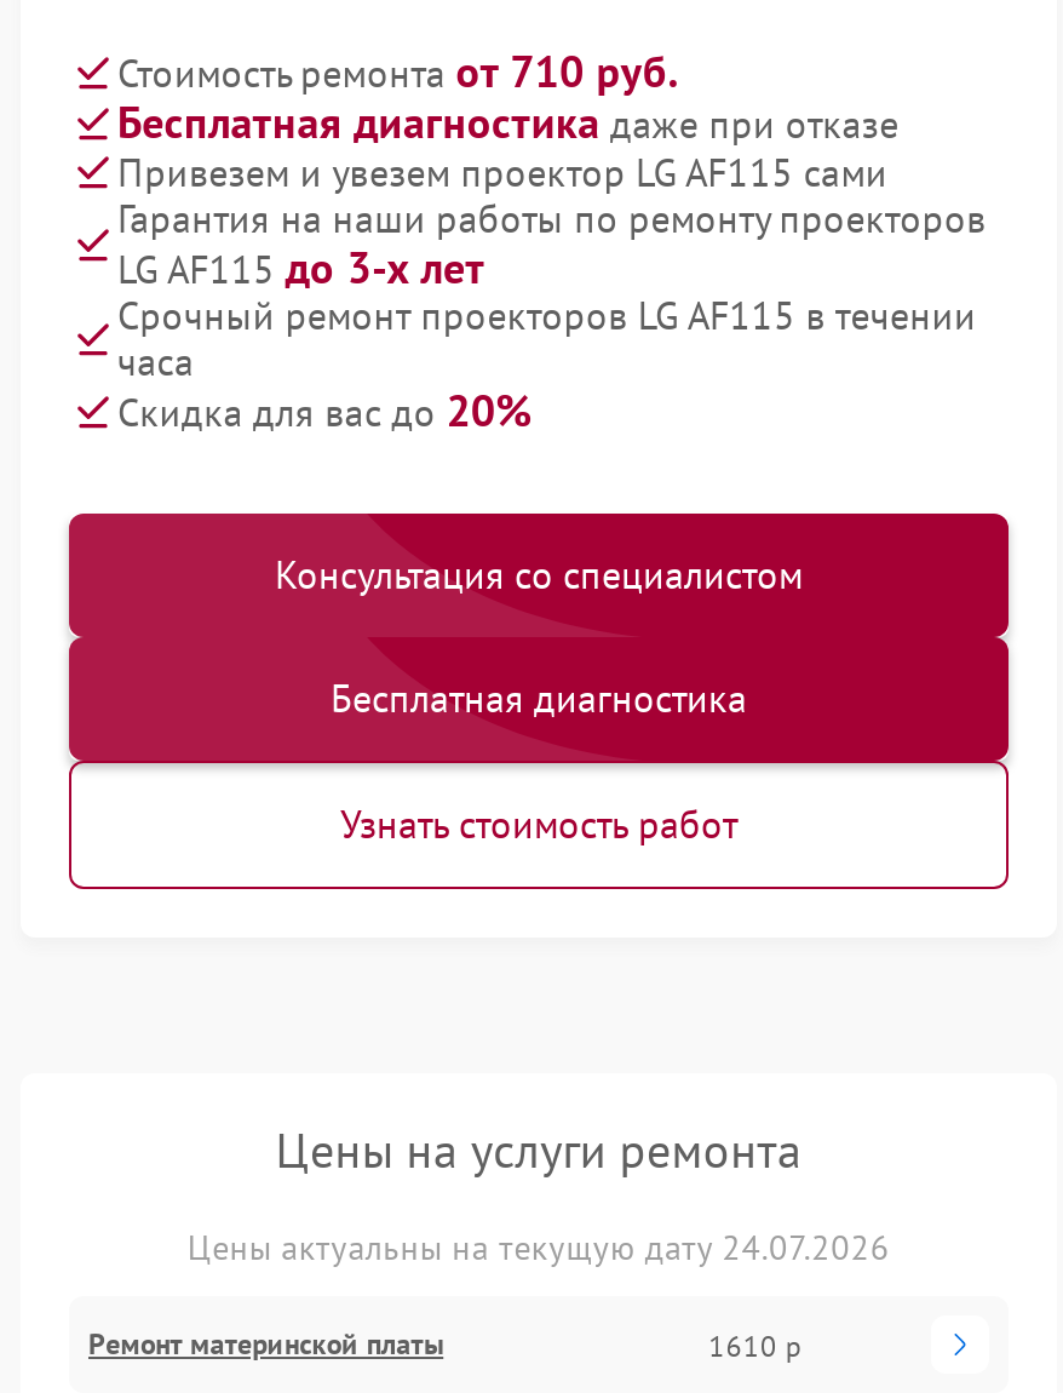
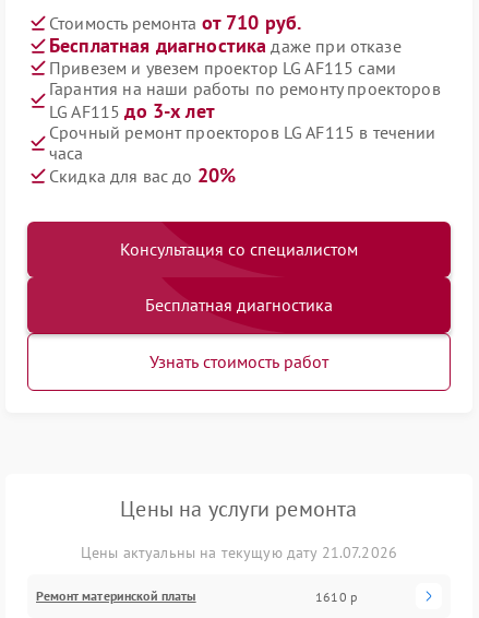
- Цены актуальны на текущую дату 24.07.2026
+ Цены актуальны на текущую дату 21.07.2026
